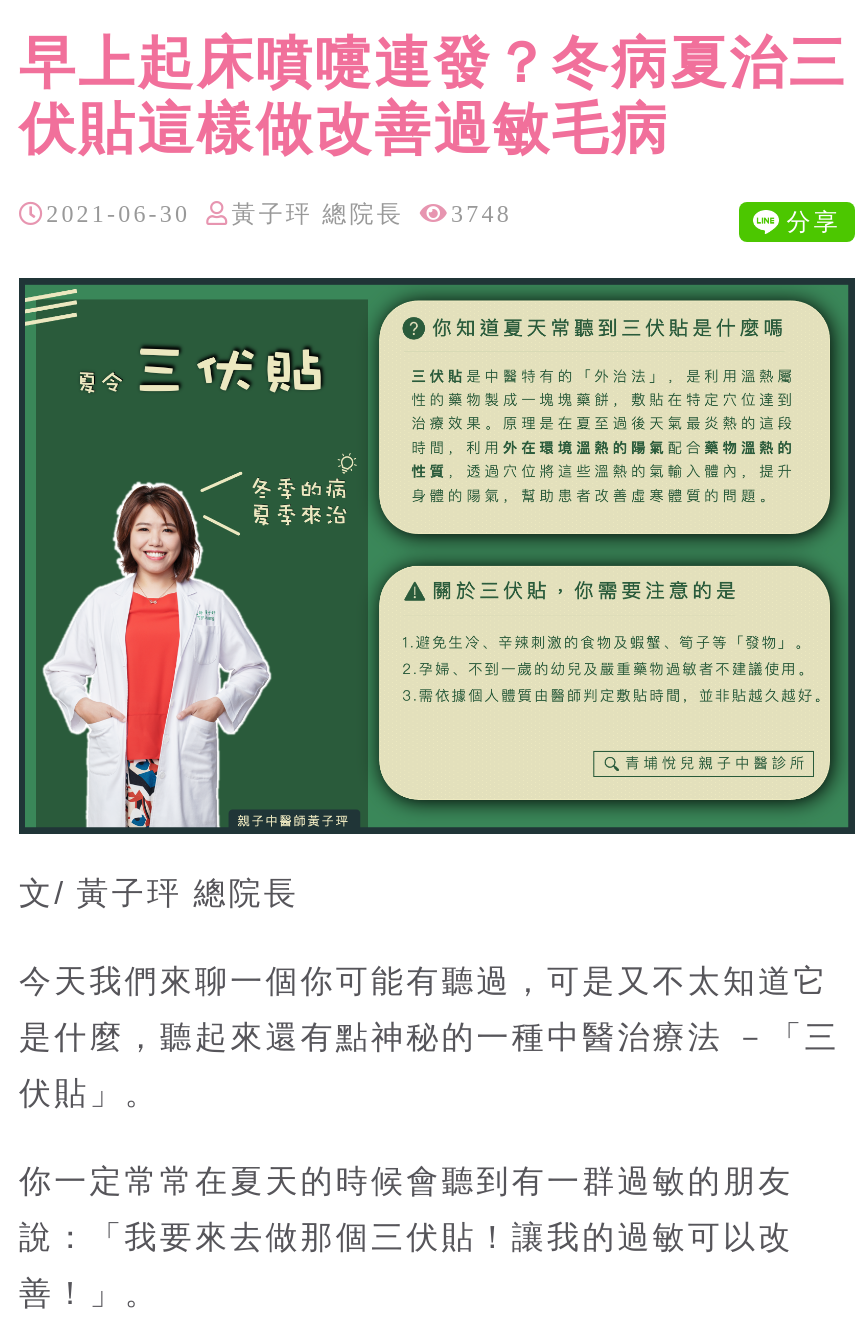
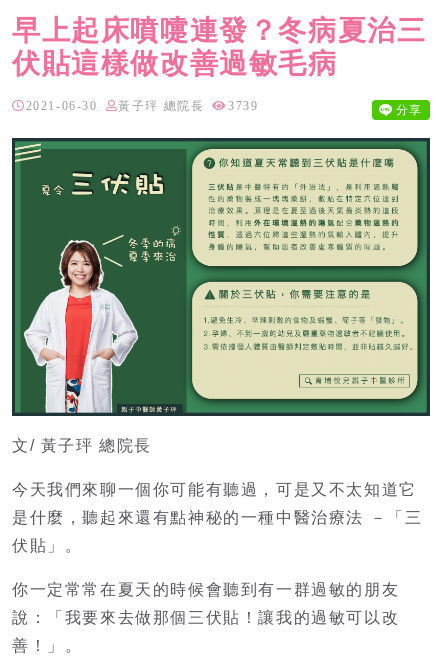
- 2021-06-30 黃子玶 總院長 3748
+ 2021-06-30 黃子玶 總院長 3739
